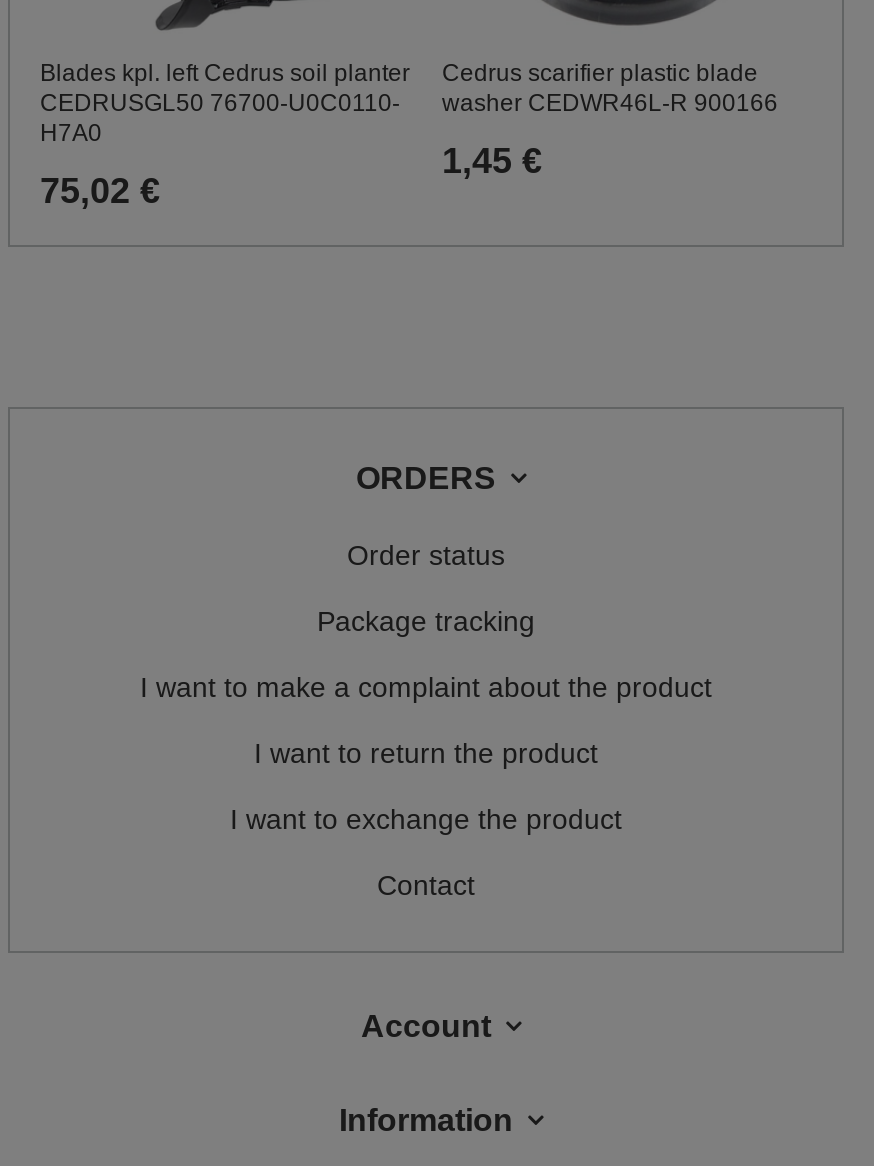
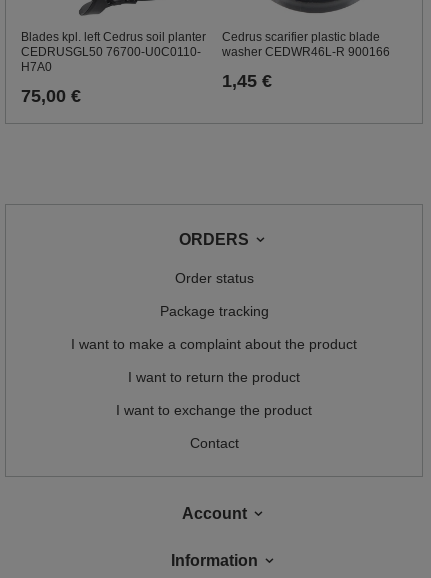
- 75,02 €
+ 75,00 €
